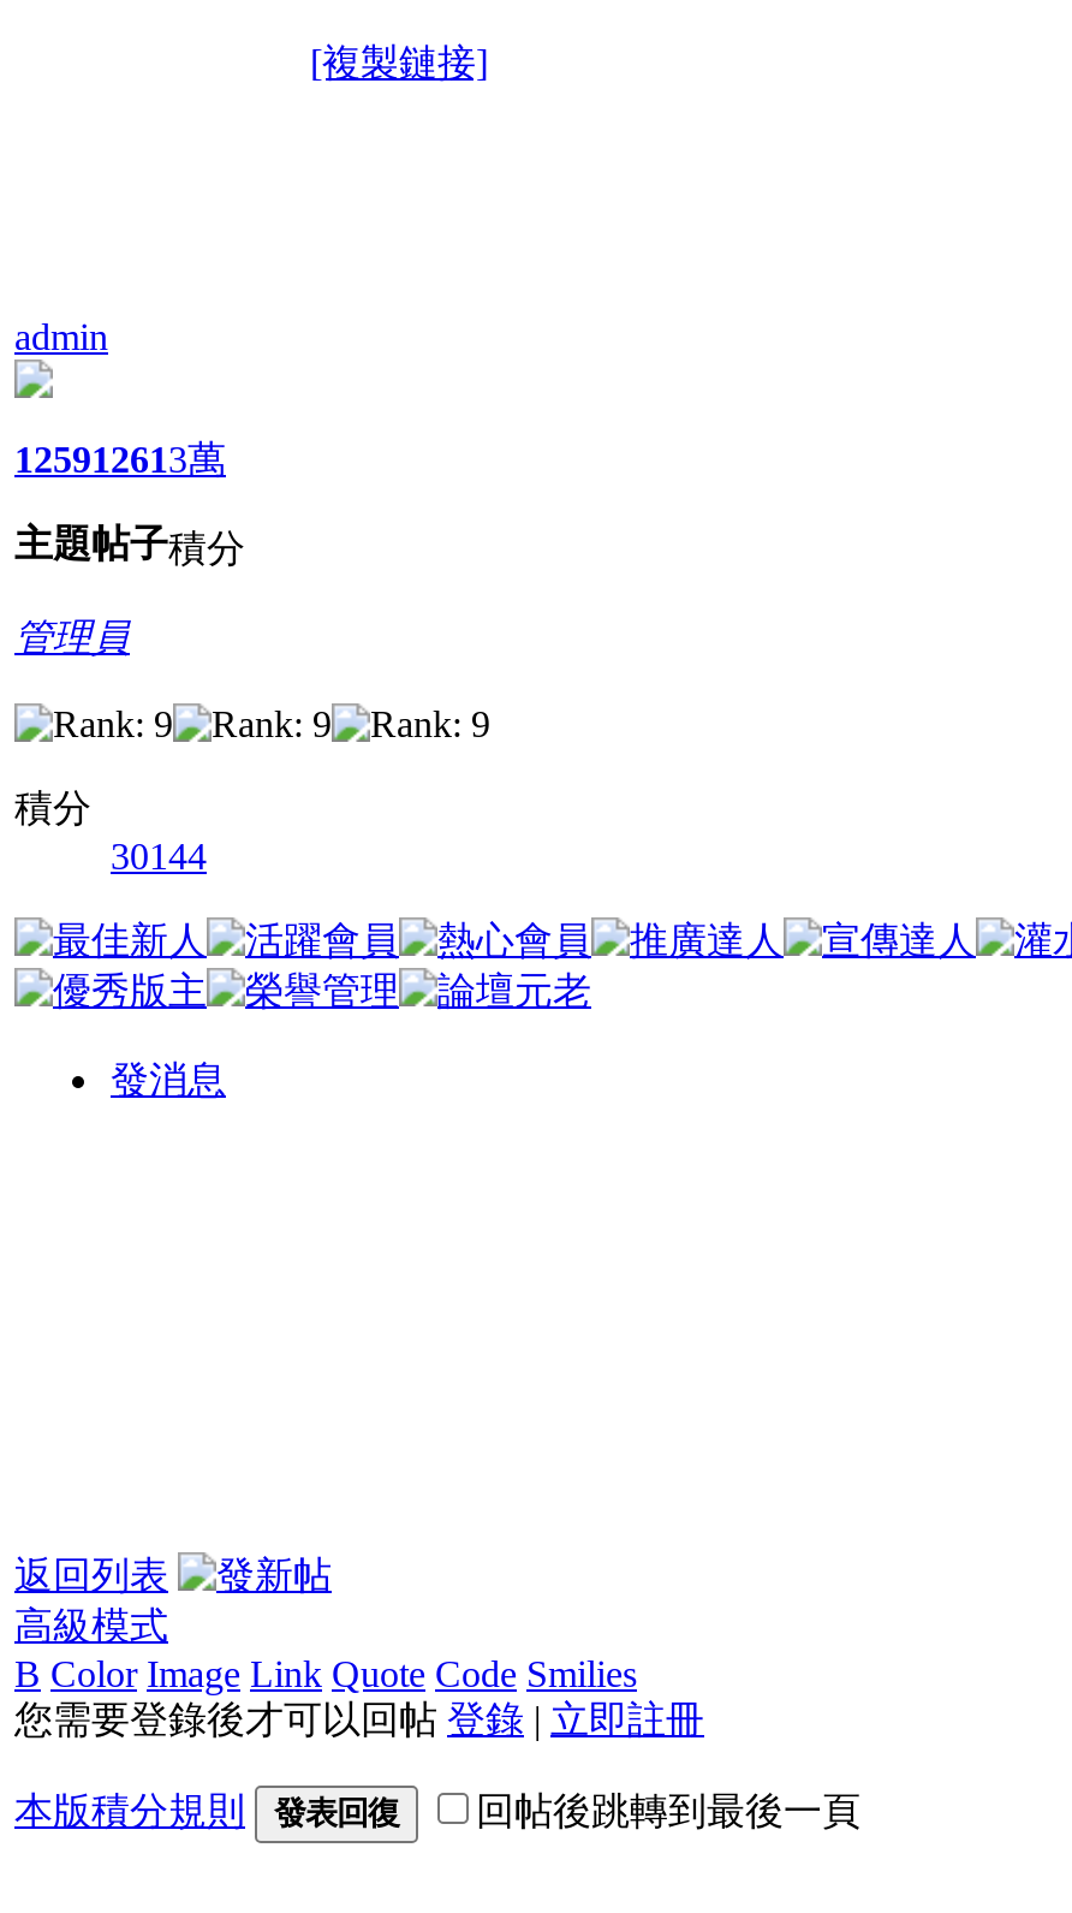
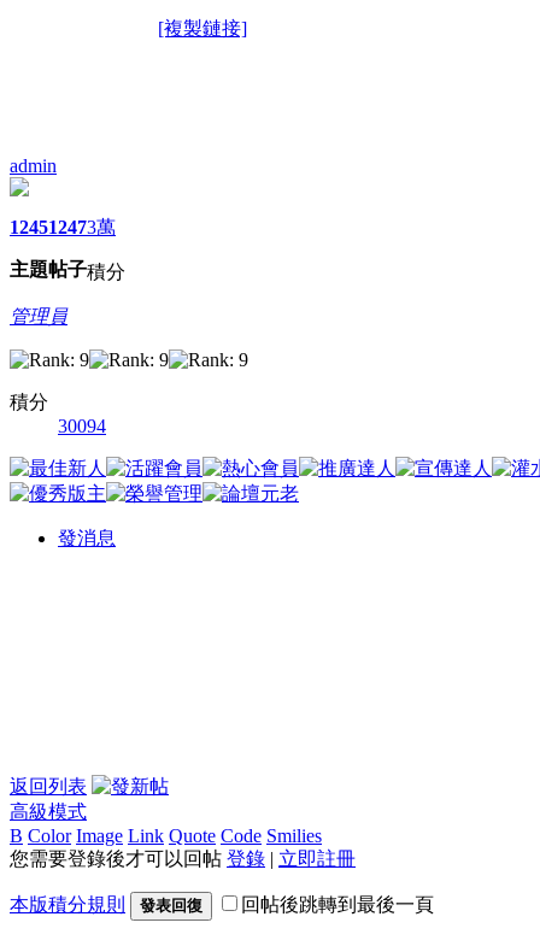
- 1259
+ 1245

- 1261
+ 1247

- 30144
+ 30094
